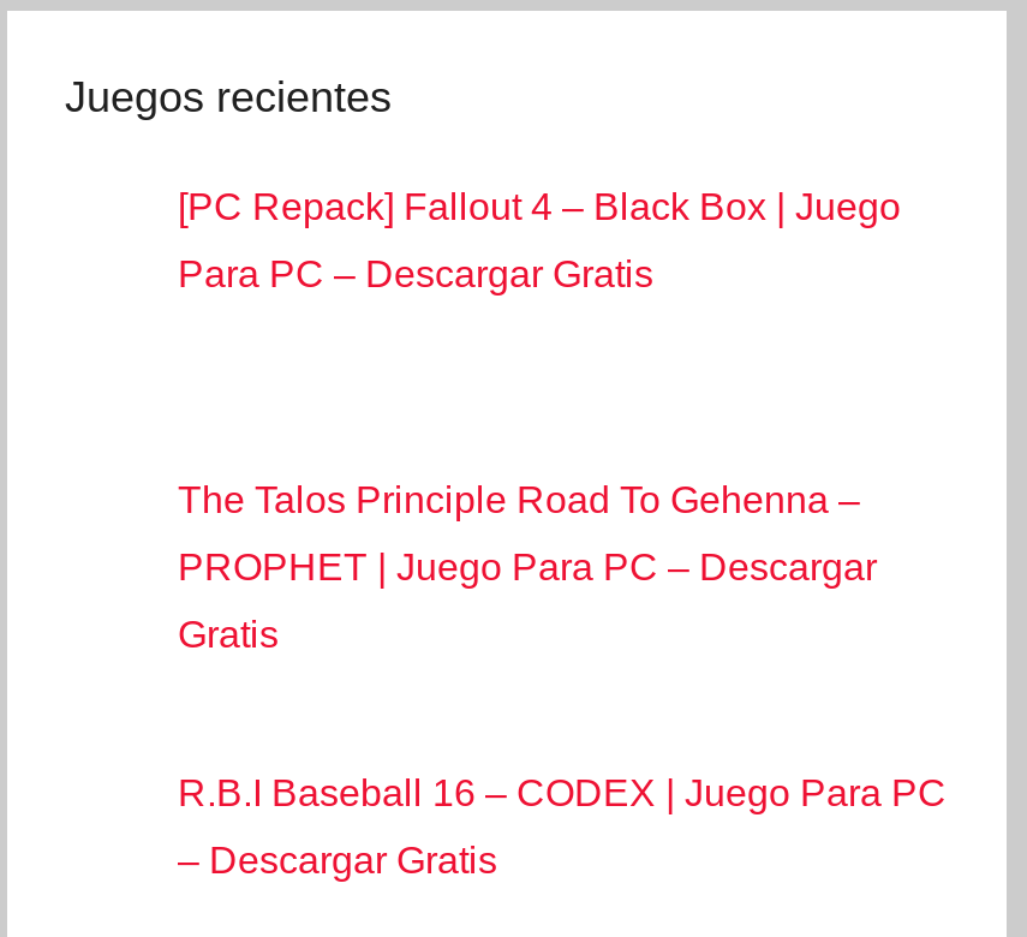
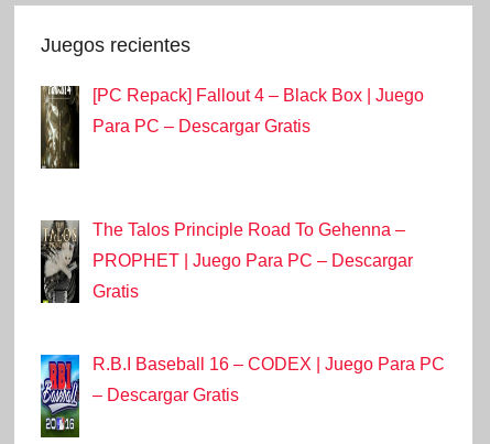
+ [image]

+ [image]

+ [image]
